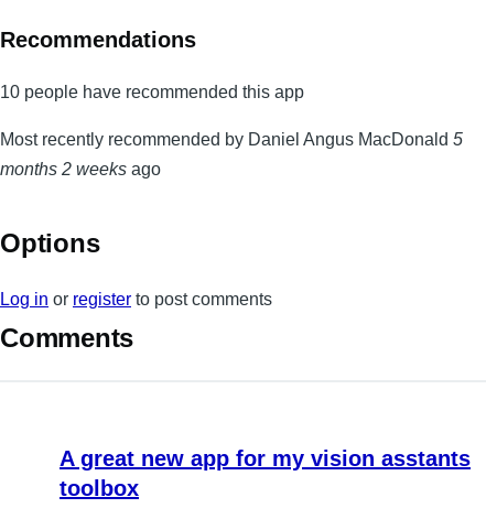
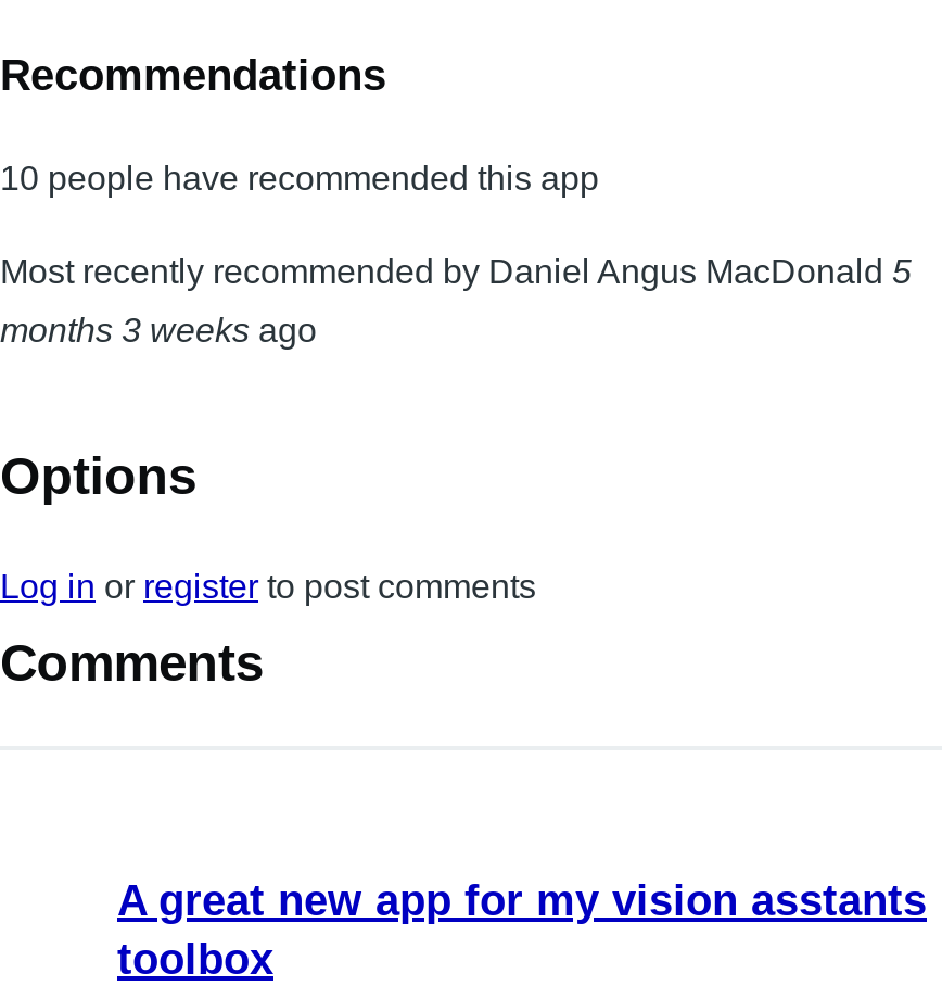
- months 2 weeks ago
+ months 3 weeks ago
